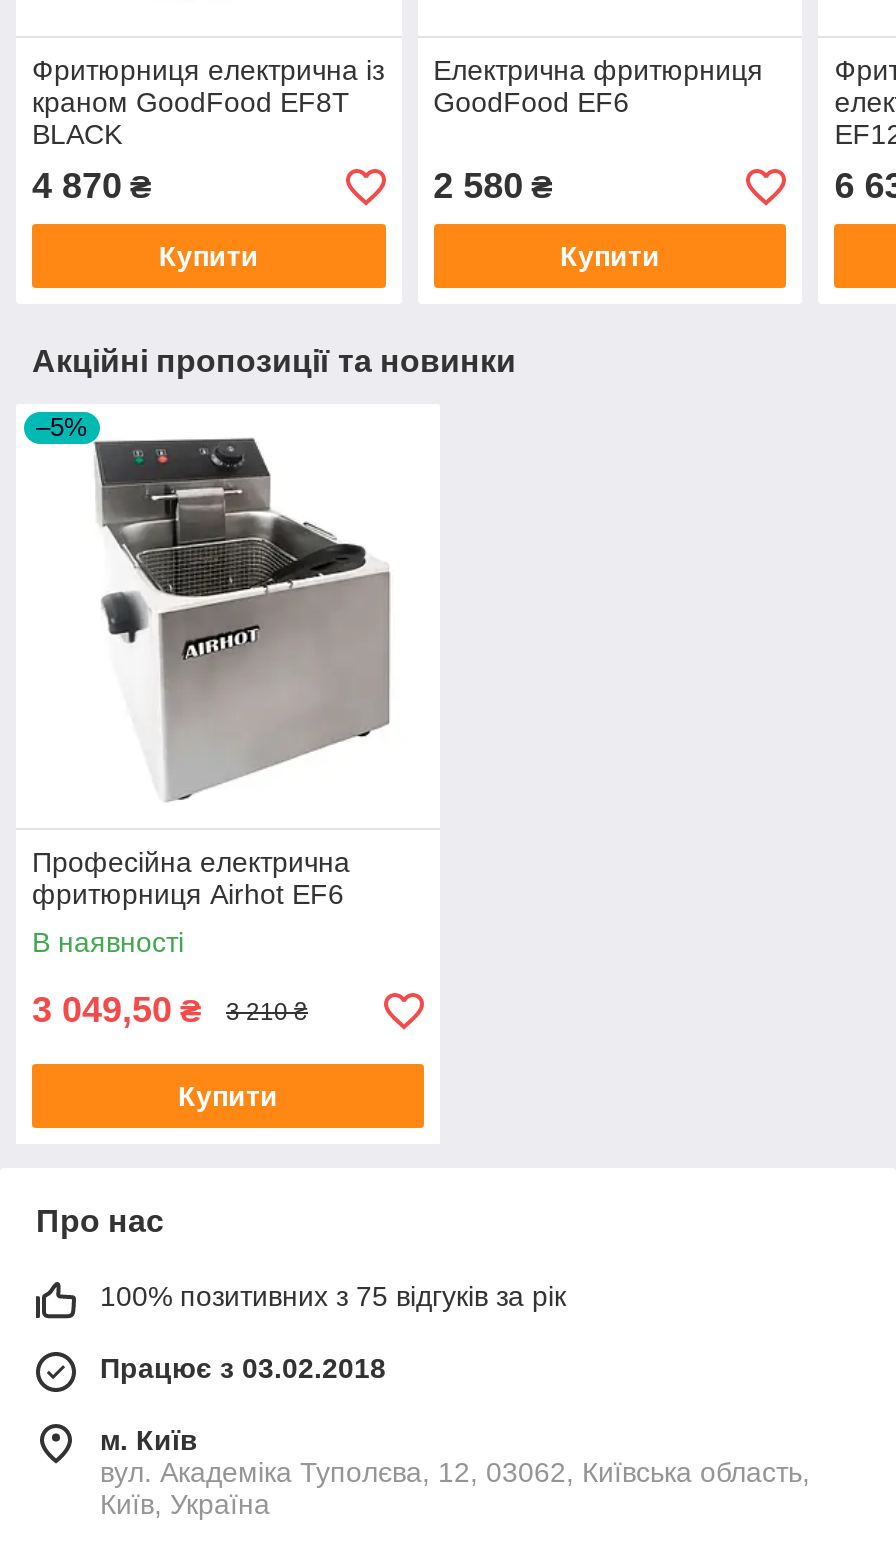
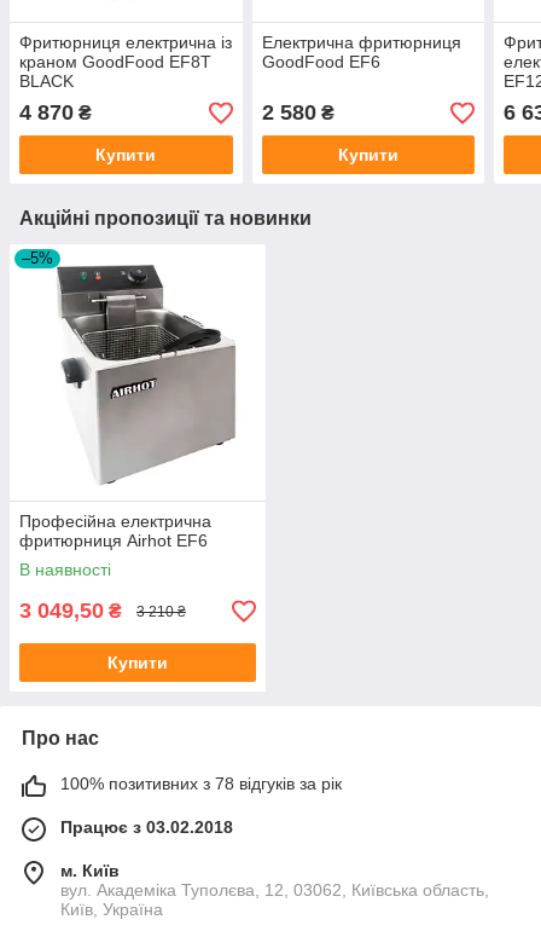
- 100% позитивних з 75 відгуків за рік
+ 100% позитивних з 78 відгуків за рік
